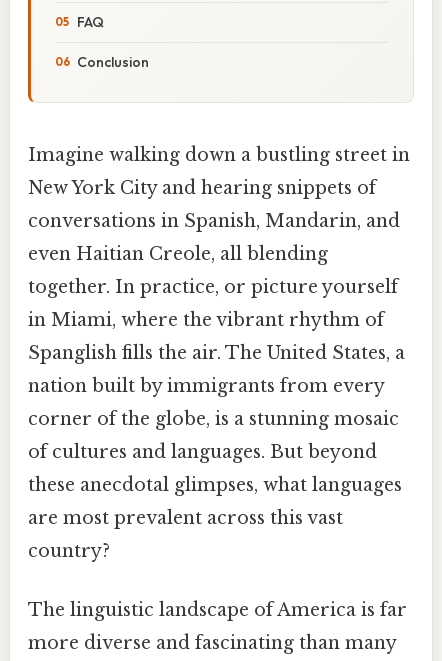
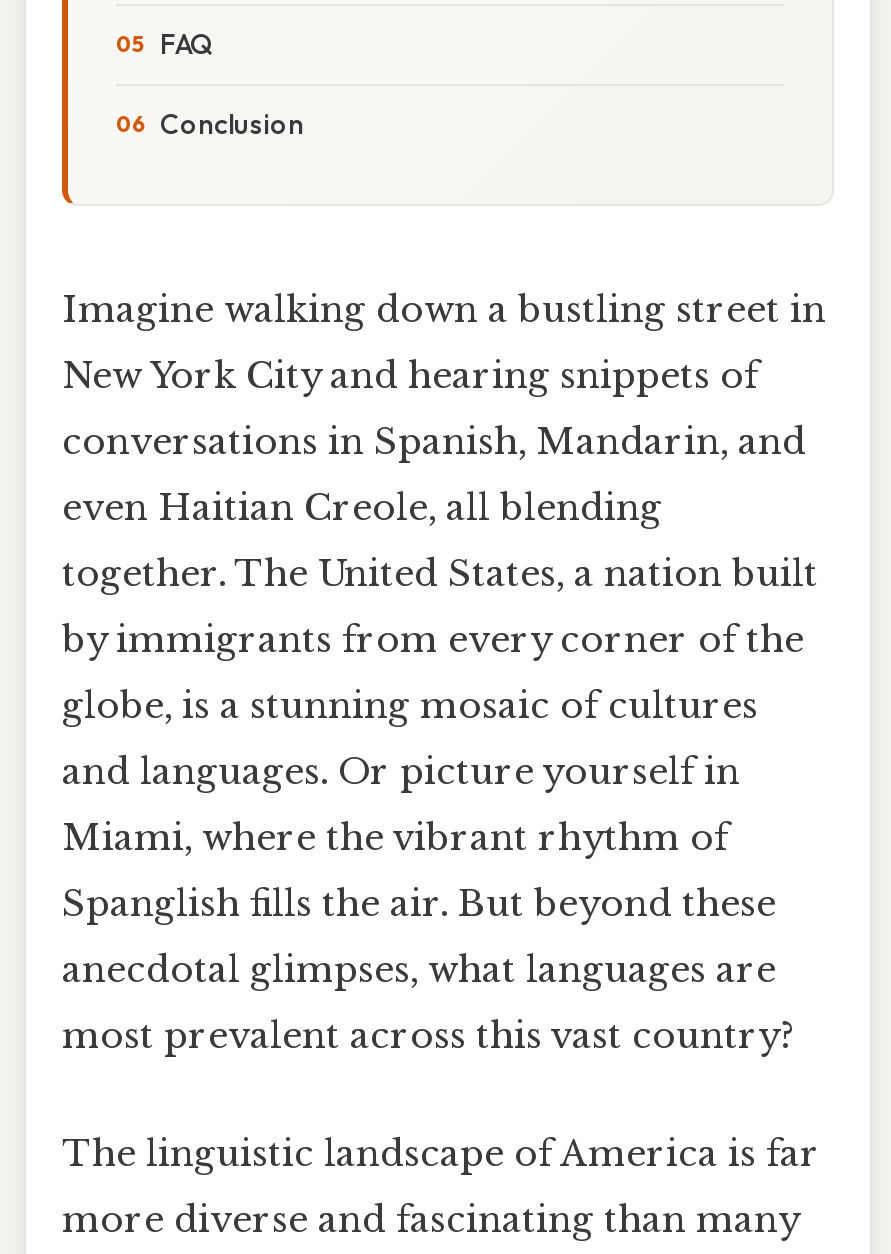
- together. In practice, or picture yourself
- in Miami, where the vibrant rhythm of
- Spanglish fills the air. The United States, a
- nation built by immigrants from every
- corner of the globe, is a stunning mosaic
- of cultures and languages. But beyond
- these anecdotal glimpses, what languages
- are most prevalent across this vast
- country?
+ together. The United States, a nation built
+ by immigrants from every corner of the
+ globe, is a stunning mosaic of cultures
+ and languages. Or picture yourself in
+ Miami, where the vibrant rhythm of
+ Spanglish fills the air. But beyond these
+ anecdotal glimpses, what languages are
+ most prevalent across this vast country?
